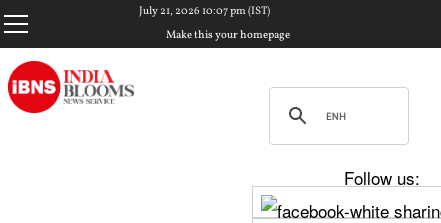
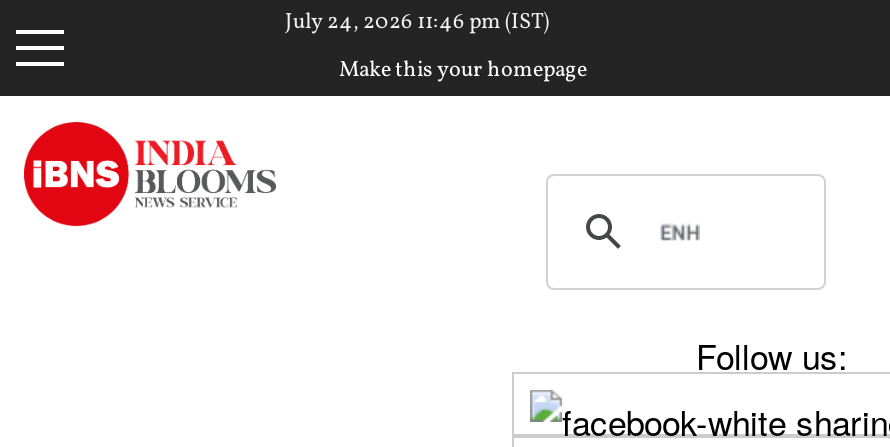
- July 21, 2026 10:07 pm (IST)
+ July 24, 2026 11:46 pm (IST)
